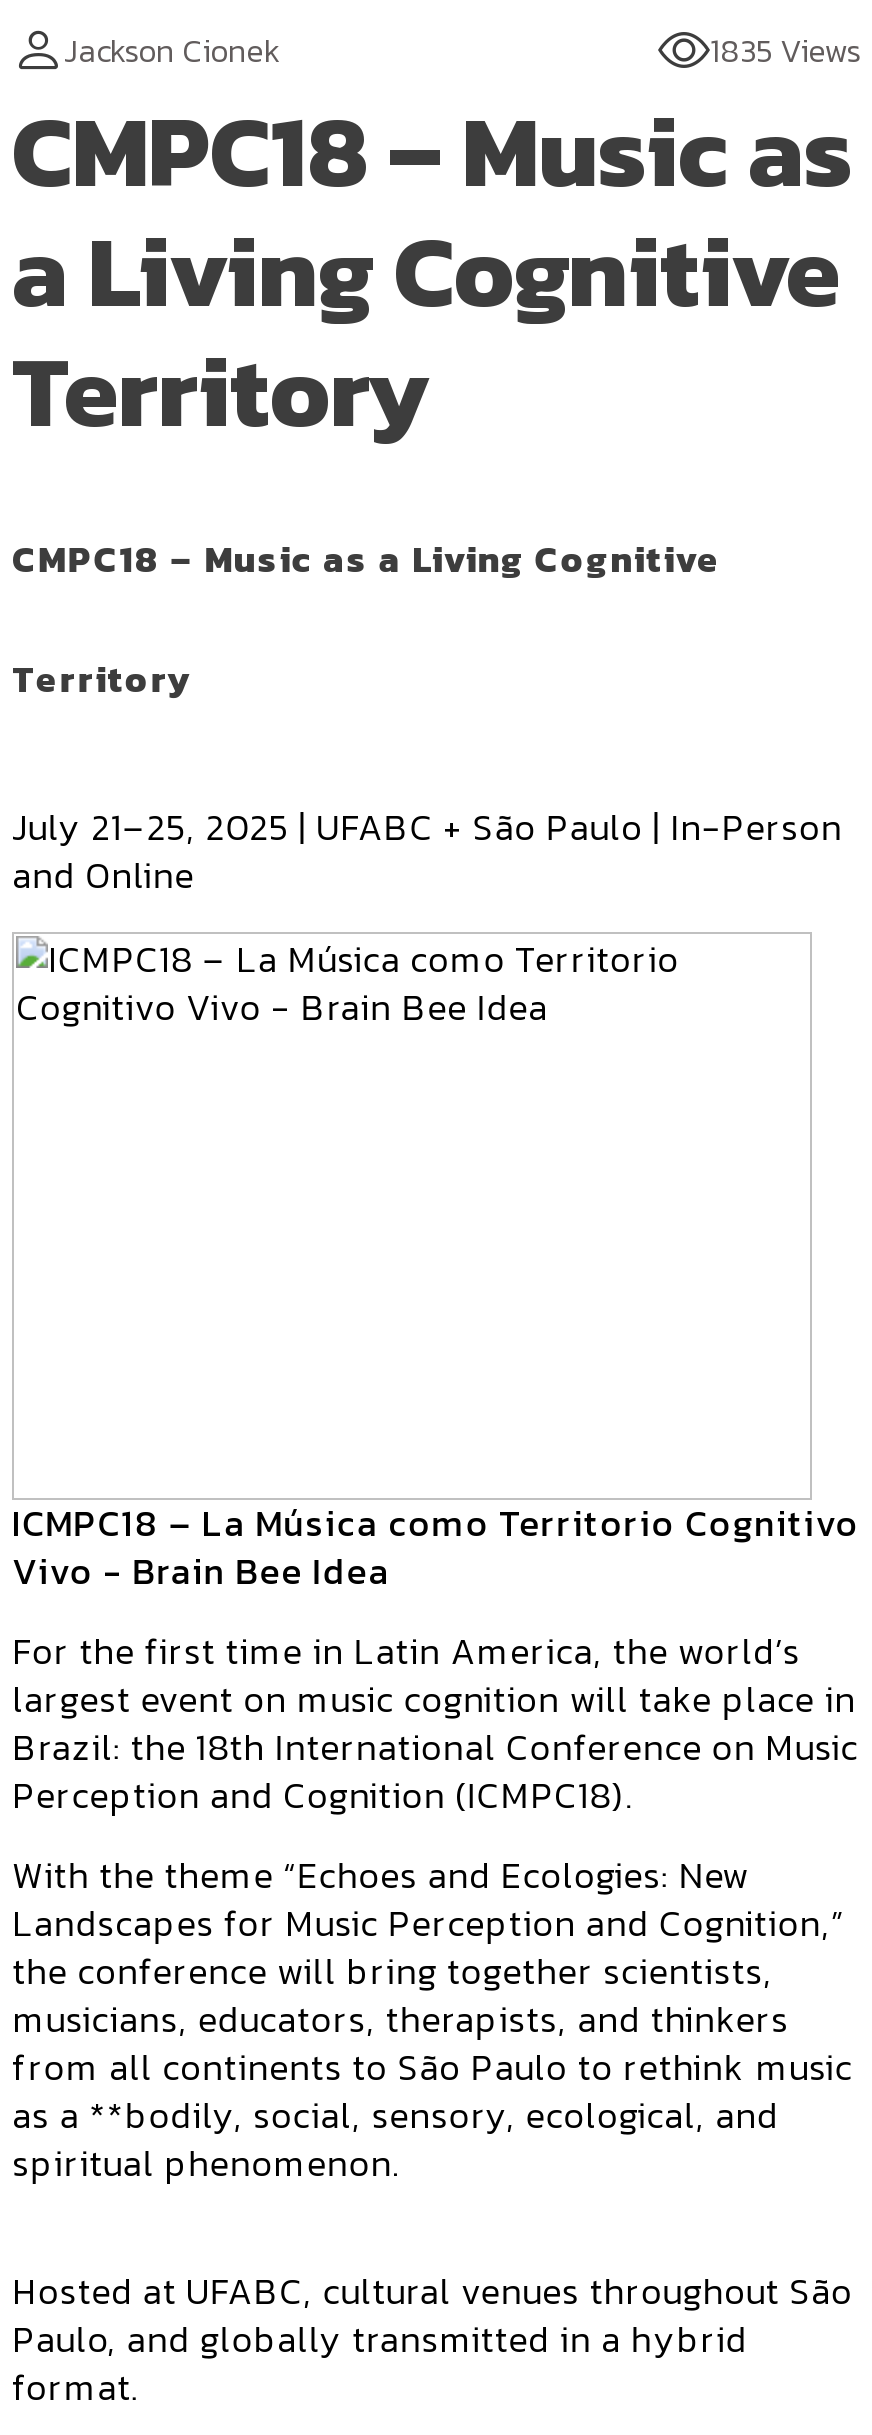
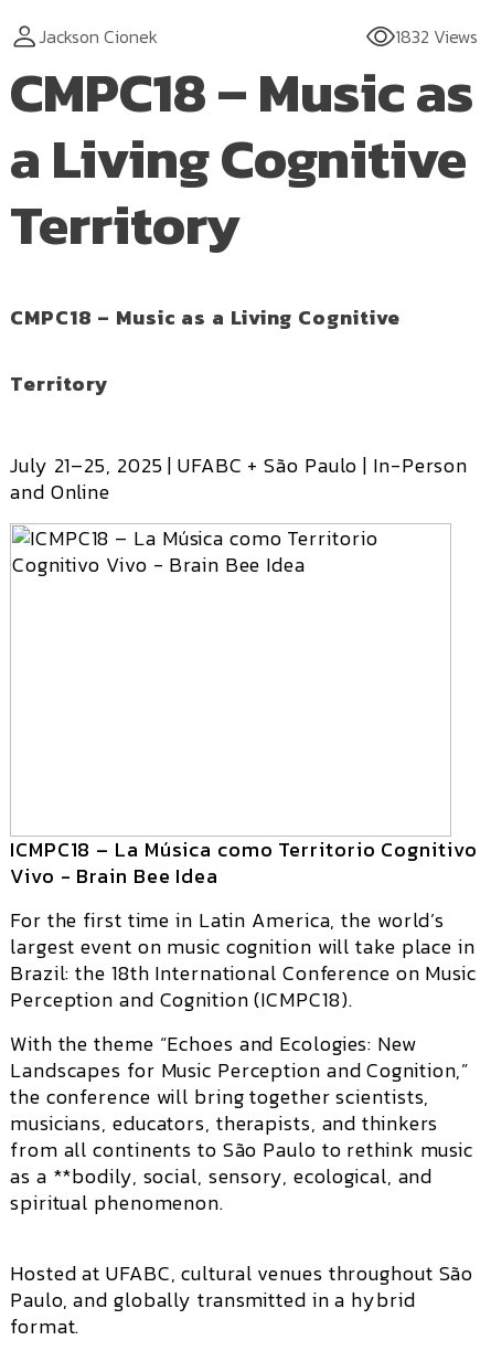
- 1835 Views
+ 1832 Views
